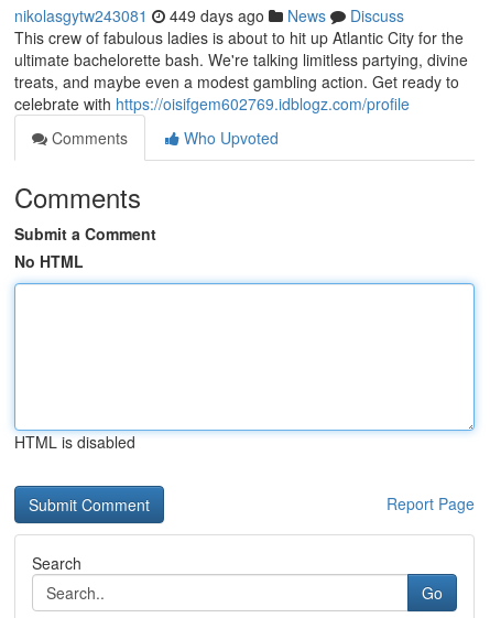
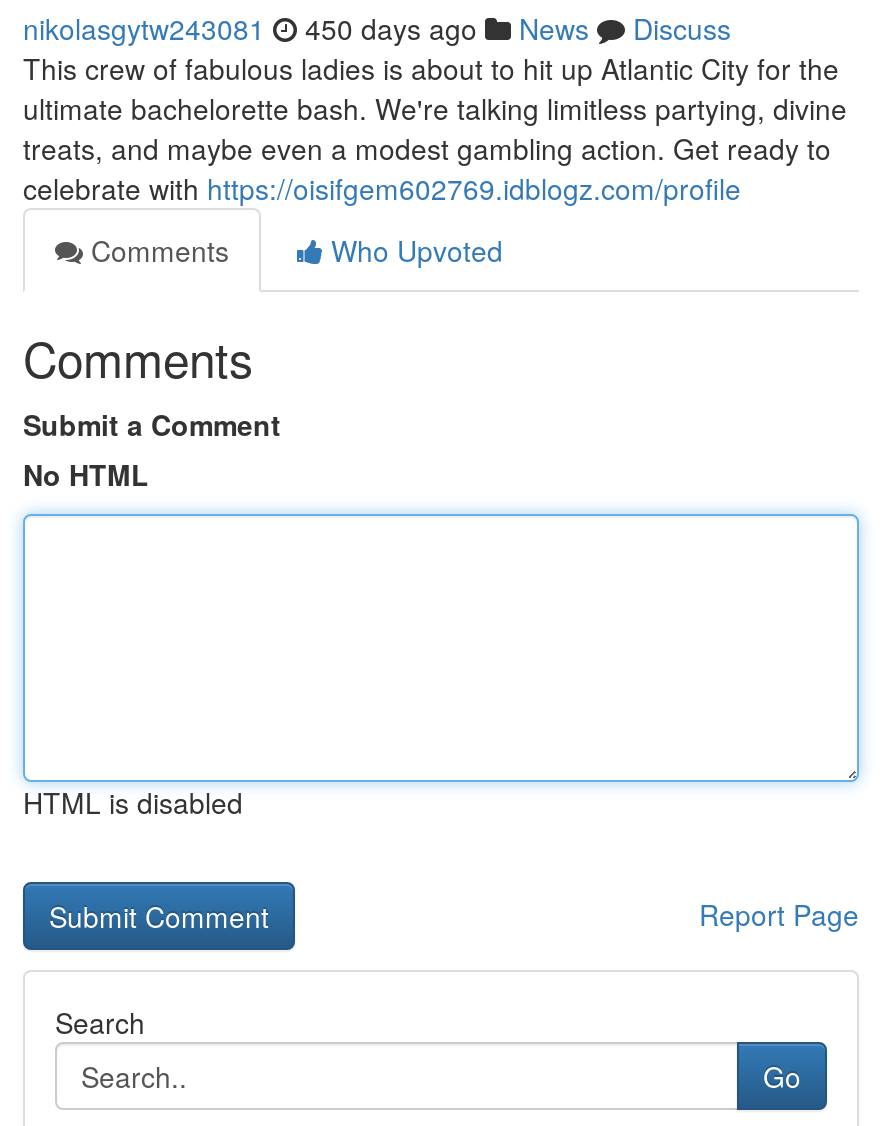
- nikolasgytw243081 449 days ago News Discuss
+ nikolasgytw243081 450 days ago News Discuss
